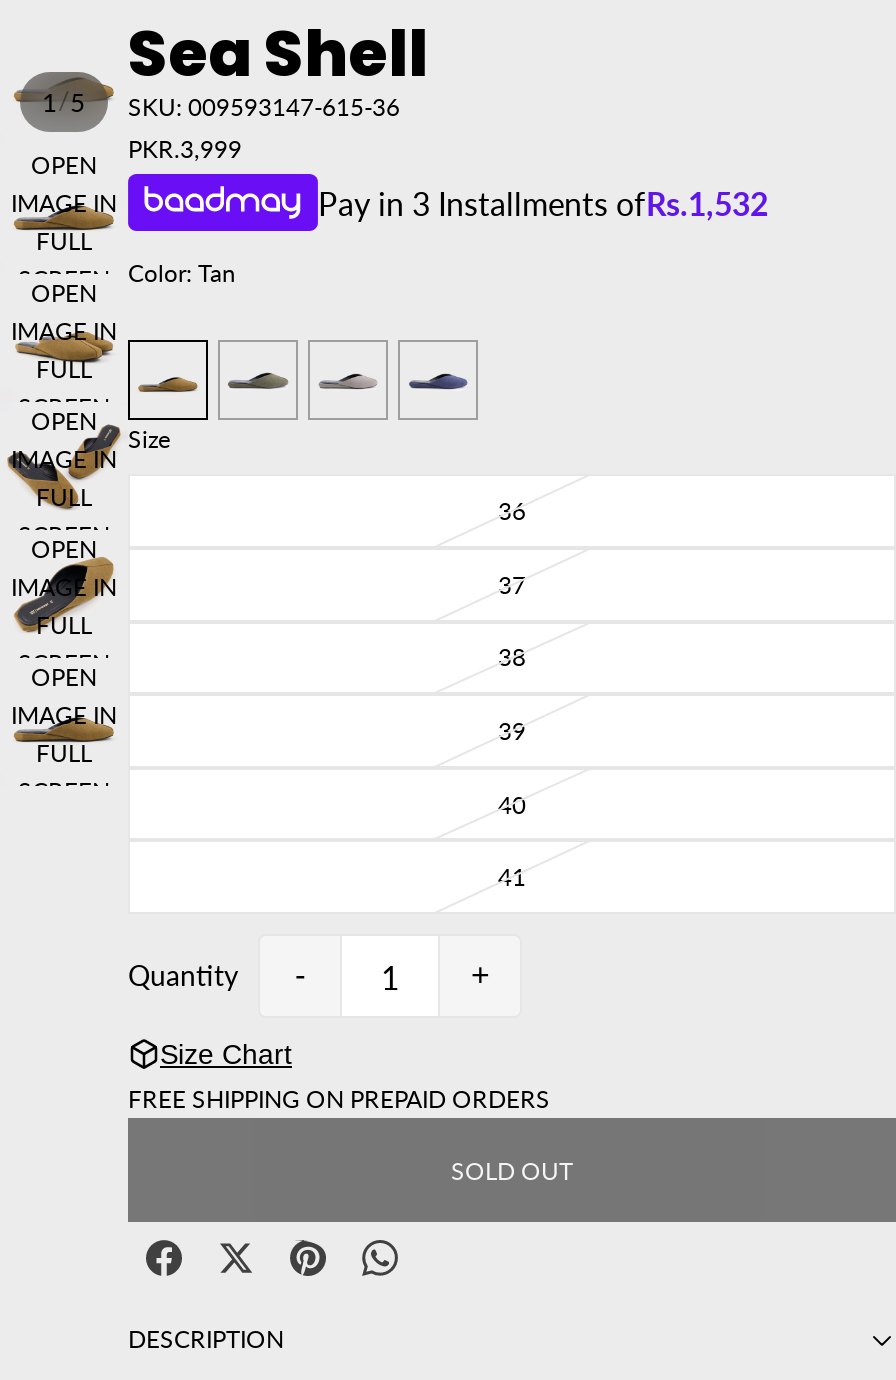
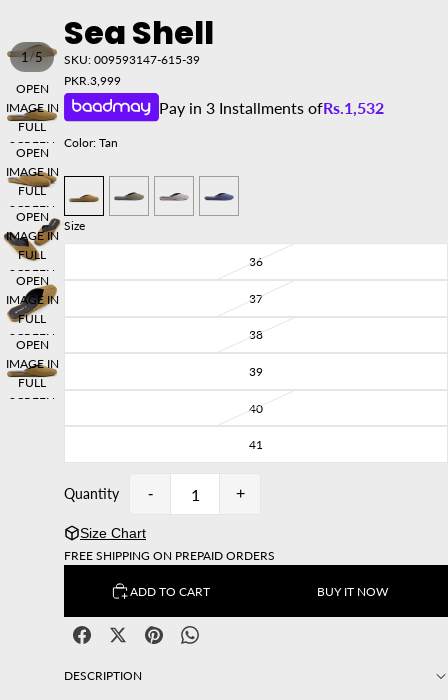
- 1 / 5 SKU: 009593147-615-36
+ 1 / 5 SKU: 009593147-615-39

- SOLD OUT
+ ADD TO CART
+ BUY IT NOW
